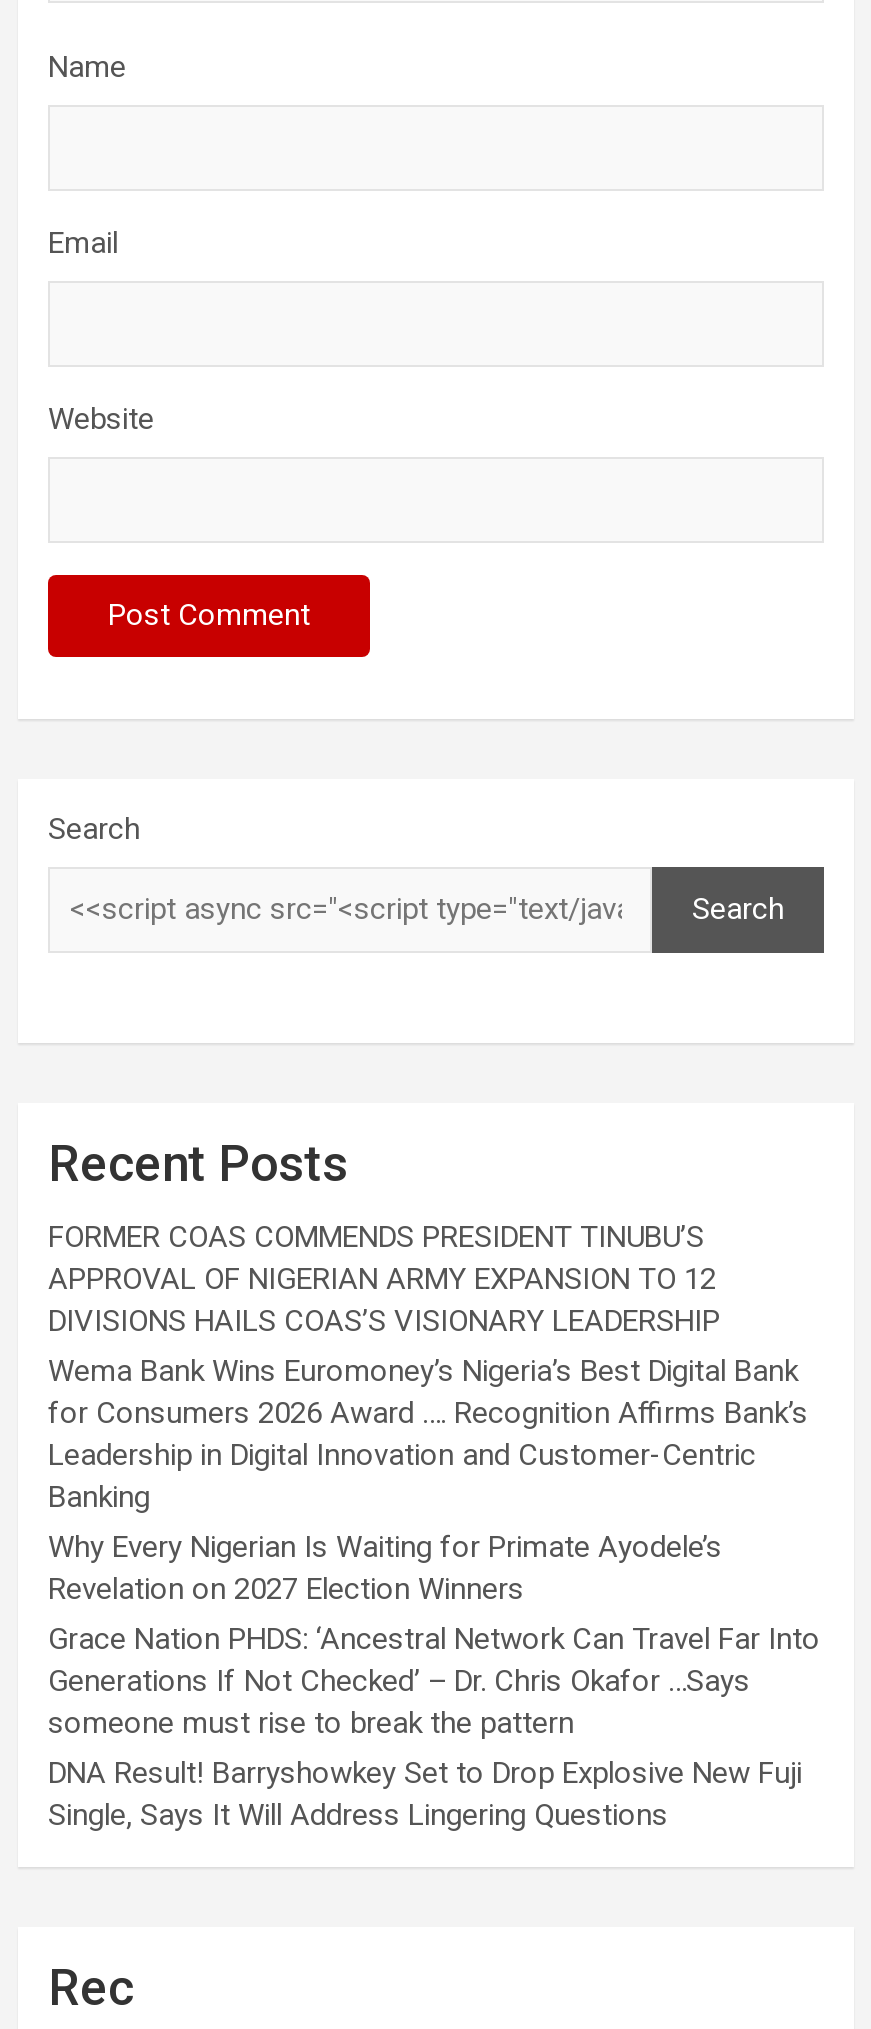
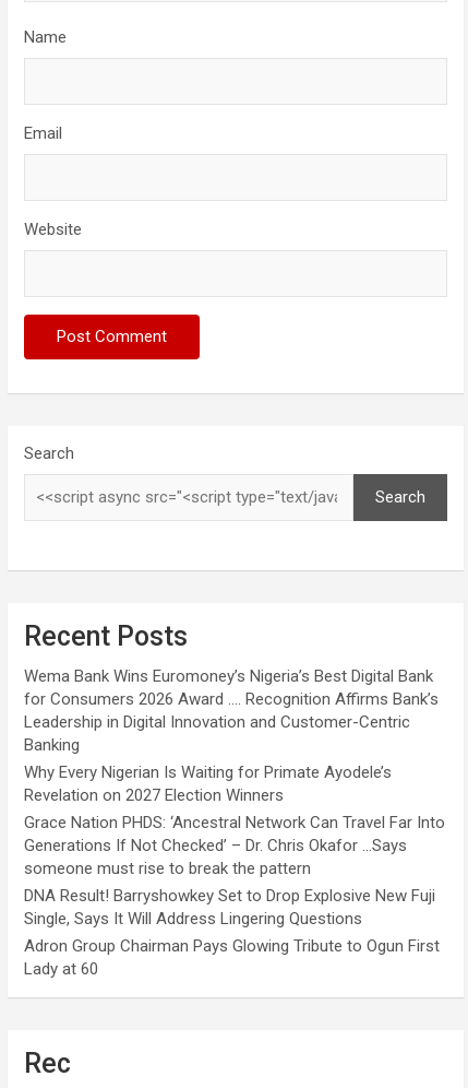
- FORMER COAS COMMENDS PRESIDENT TINUBU’S
- APPROVAL OF NIGERIAN ARMY EXPANSION TO 12
- DIVISIONS HAILS COAS’S VISIONARY LEADERSHIP

moved up: Wema Bank Wins Euromoney’s Nigeria’s Best Digital Bank | for Consumers 2026 Award …. Recognition Affirms Bank’s | Leadership in Digital Innovation and Customer-Centric | ... | DNA Result! Barryshowkey Set to Drop Explosive New Fuji | Single, Says It Will Address Lingering Questions

+ Adron Group Chairman Pays Glowing Tribute to Ogun First
+ Lady at 60
